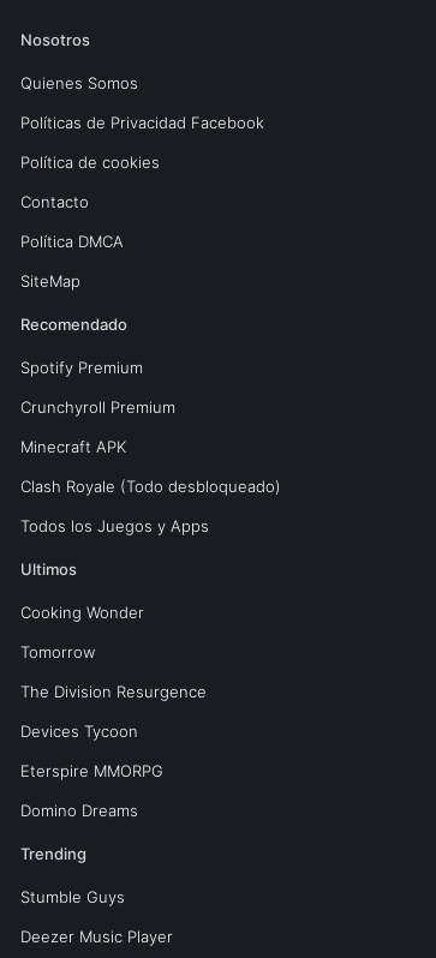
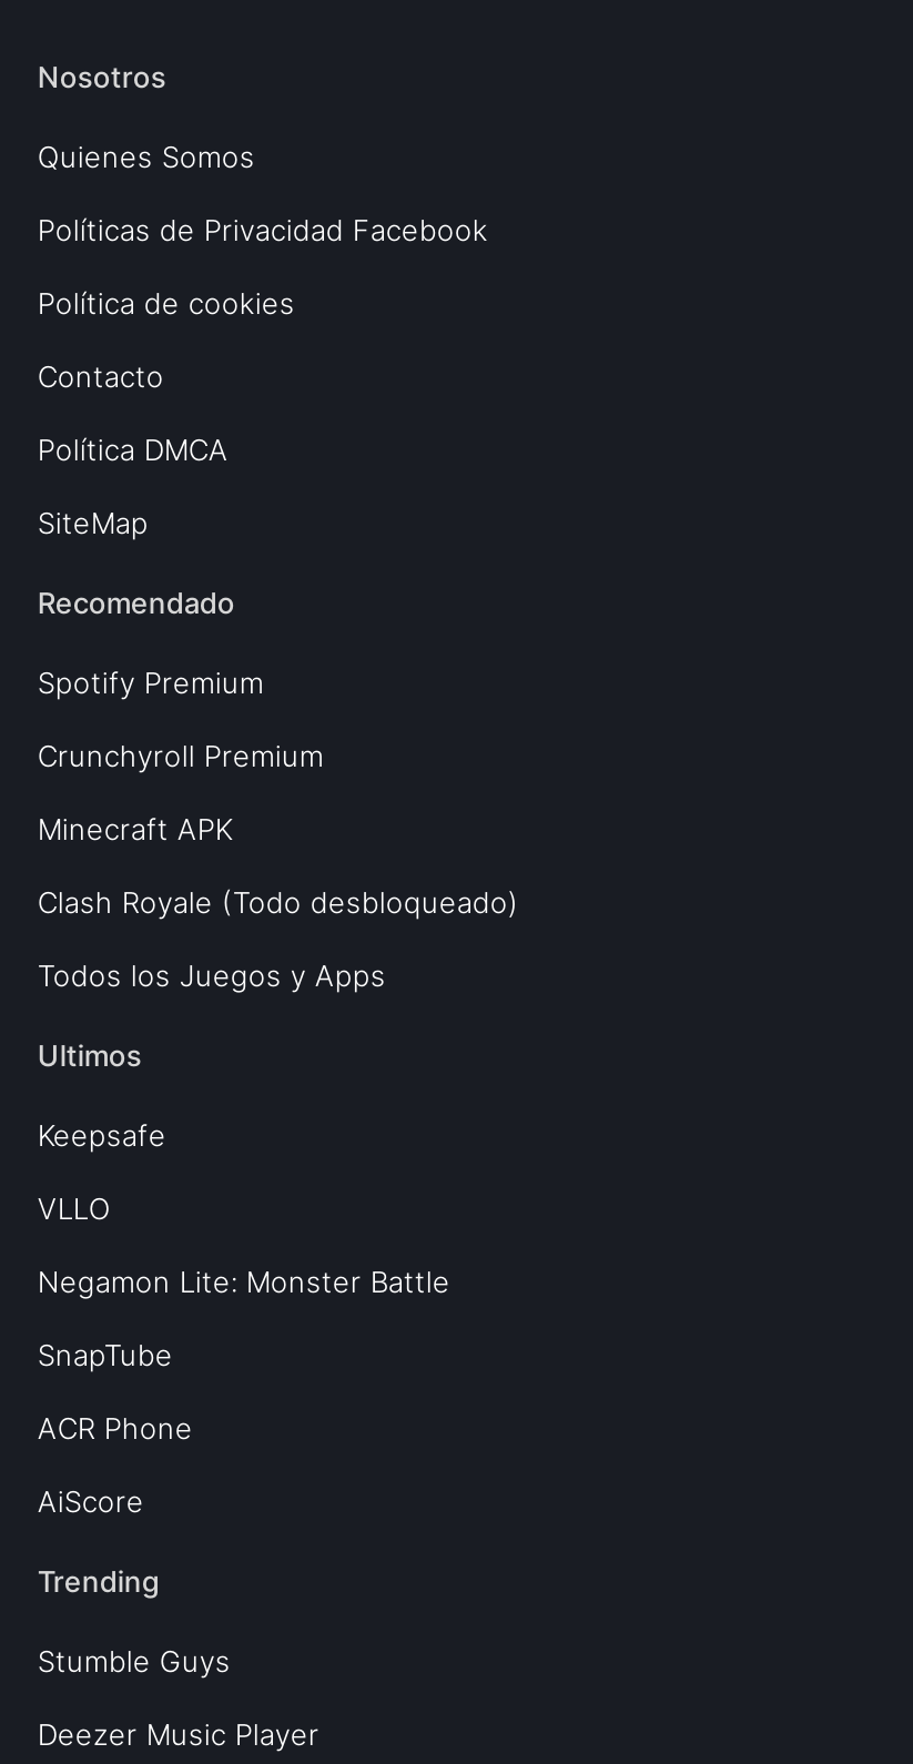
- Cooking Wonder
+ Keepsafe

- Tomorrow
+ VLLO

- The Division Resurgence
+ Negamon Lite: Monster Battle

- Devices Tycoon
+ SnapTube

- Eterspire MMORPG
+ ACR Phone

- Domino Dreams
+ AiScore
